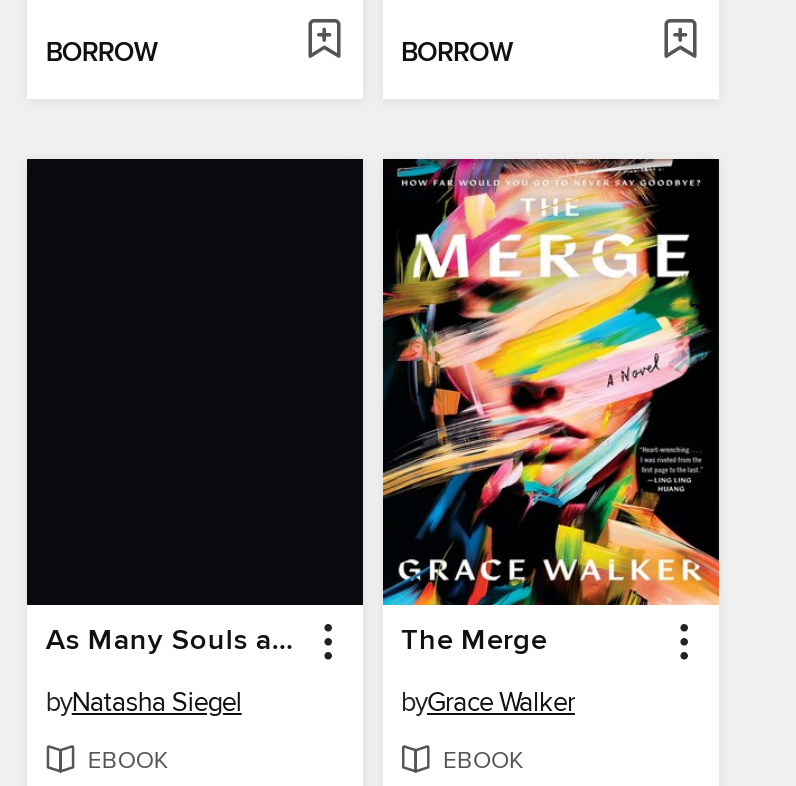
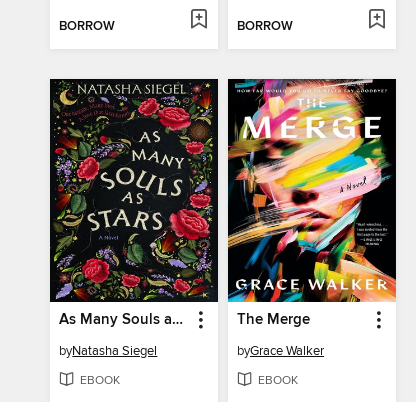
+ [image]
